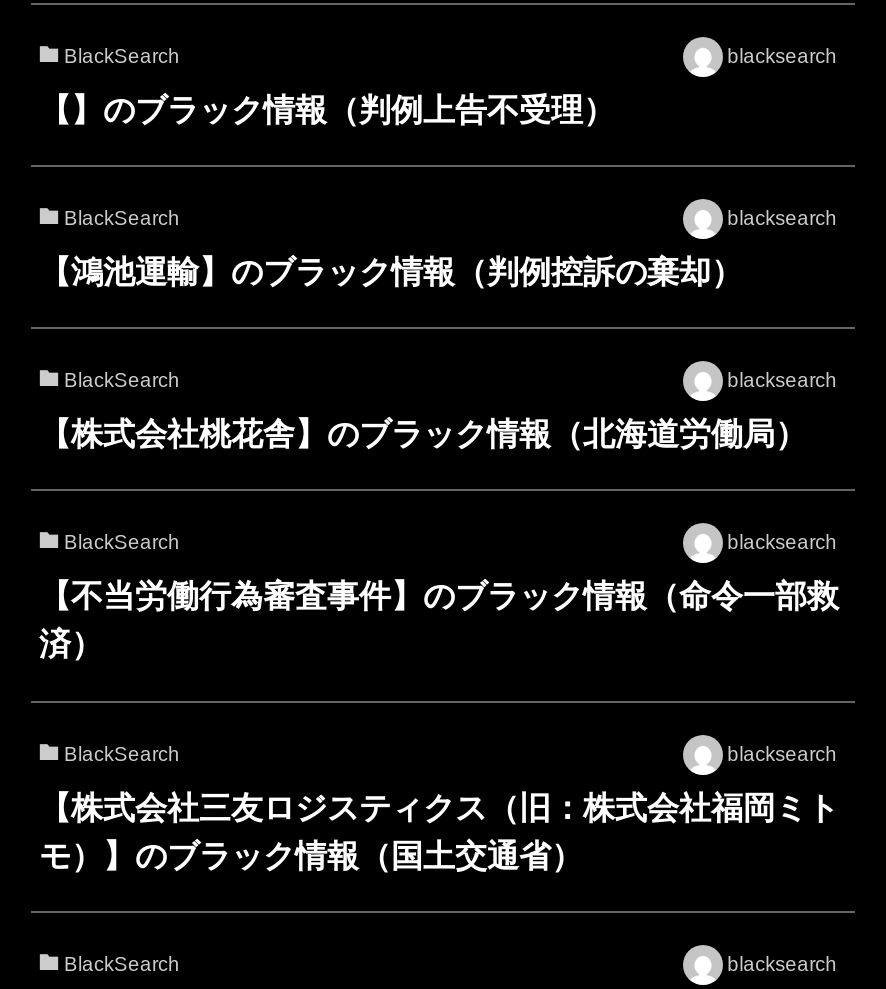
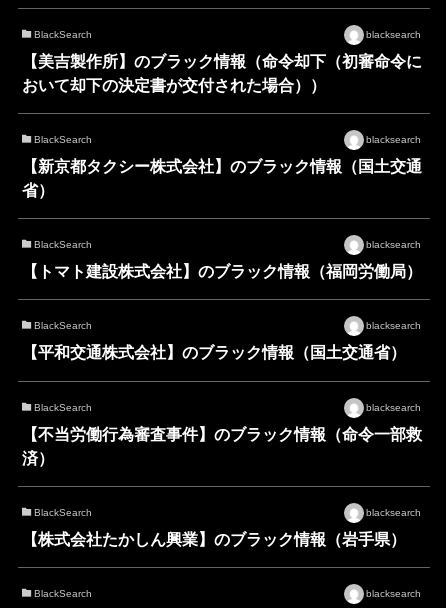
- 【】のブラック情報（判例上告不受理）
+ 【美吉製作所】のブラック情報（命令却下（初審命令に
+ おいて却下の決定書が交付された場合））

- 【鴻池運輸】のブラック情報（判例控訴の棄却）
+ 【新京都タクシー株式会社】のブラック情報（国土交通
+ 省）

- 【株式会社桃花舎】のブラック情報（北海道労働局）
+ 【トマト建設株式会社】のブラック情報（福岡労働局）
+ BlackSearch
+ blacksearch
+ 【平和交通株式会社】のブラック情報（国土交通省）

moved down: BlackSearch | blacksearch | 【不当労働行為審査事件】のブラック情報（命令一部救 | 済） | BlackSearch | blacksearch

- 【株式会社三友ロジスティクス（旧：株式会社福岡ミト
- モ）】のブラック情報（国土交通省）
+ 【株式会社たかしん興業】のブラック情報（岩手県）
